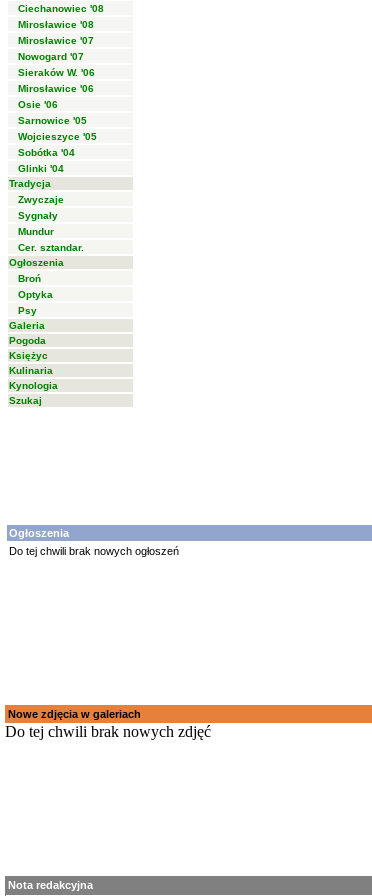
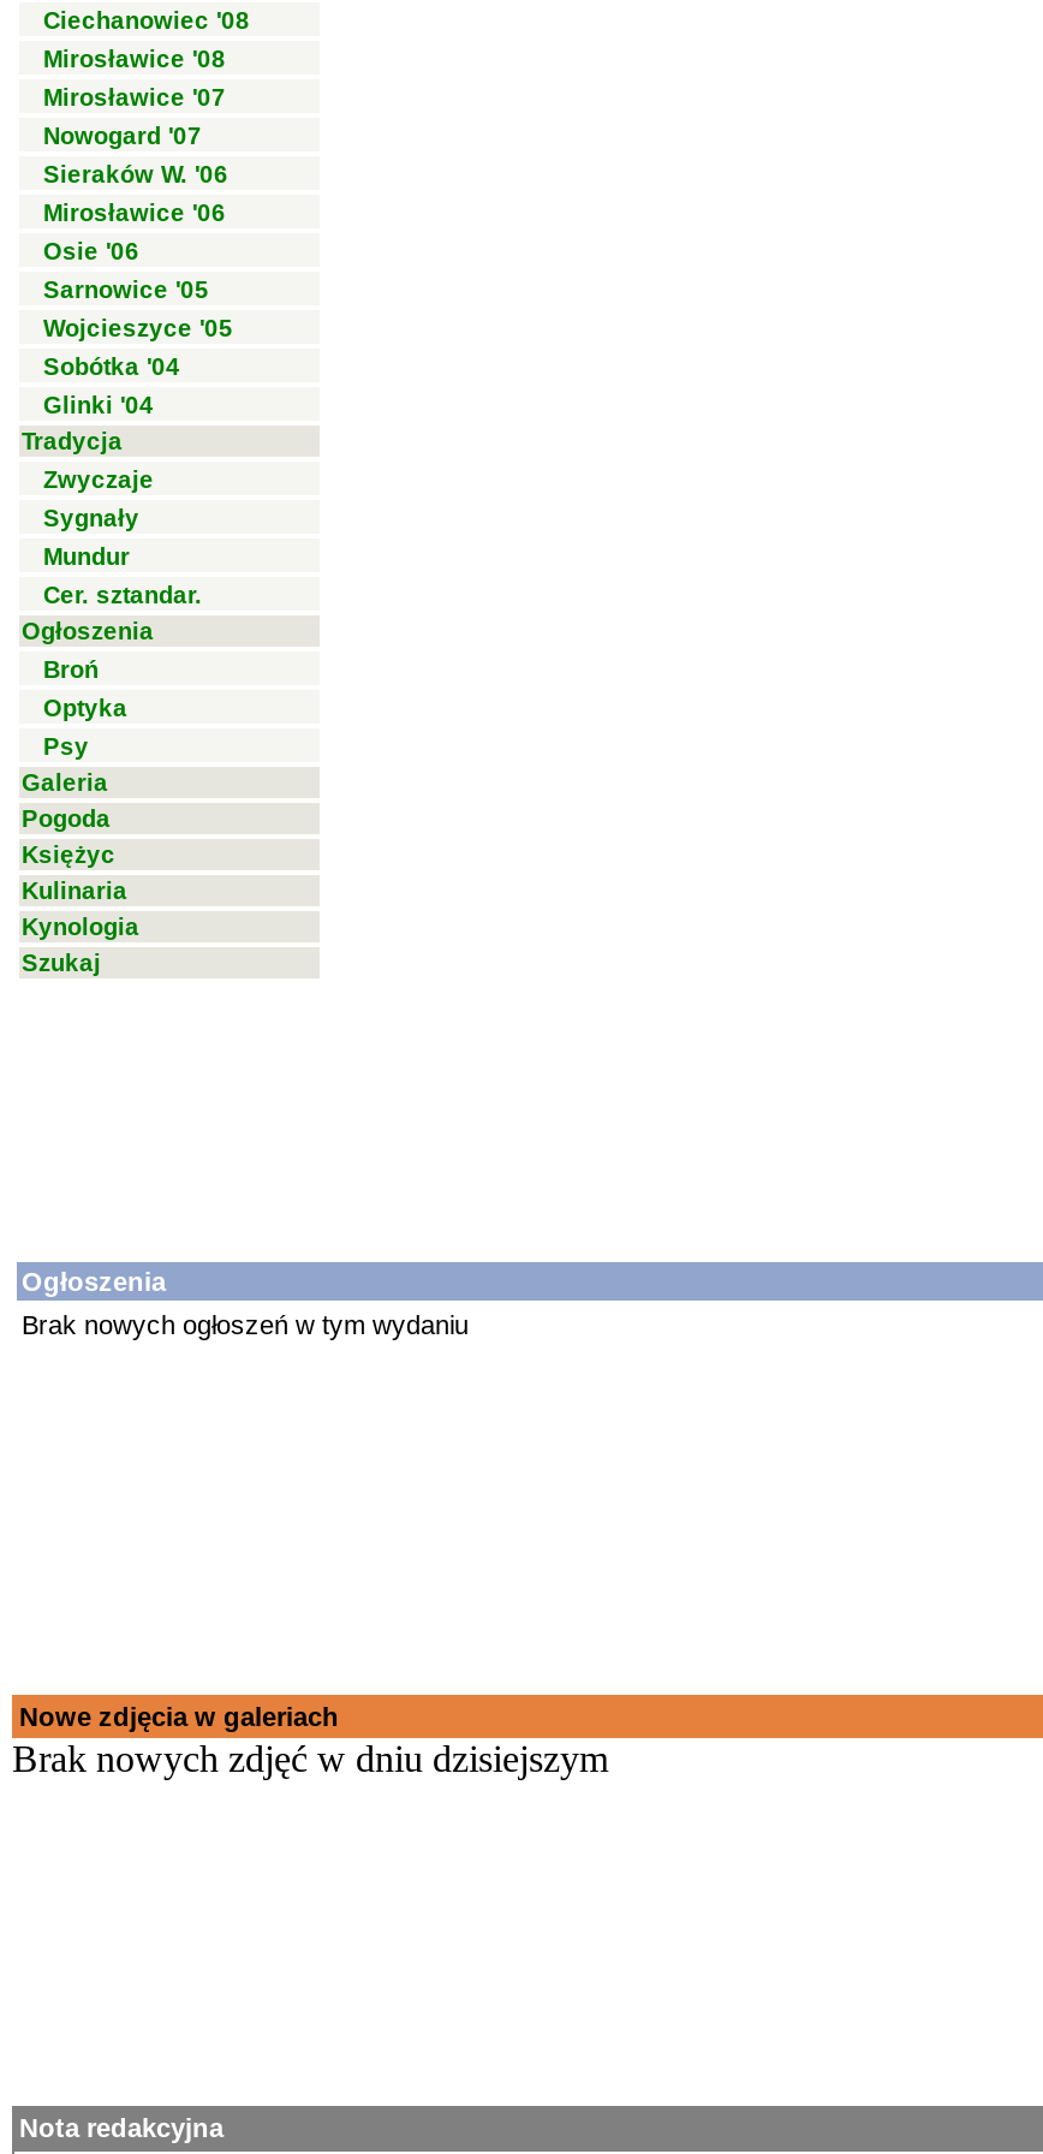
- Do tej chwili brak nowych ogłoszeń
+ Brak nowych ogłoszeń w tym wydaniu

- Do tej chwili brak nowych zdjęć
+ Brak nowych zdjęć w dniu dzisiejszym
